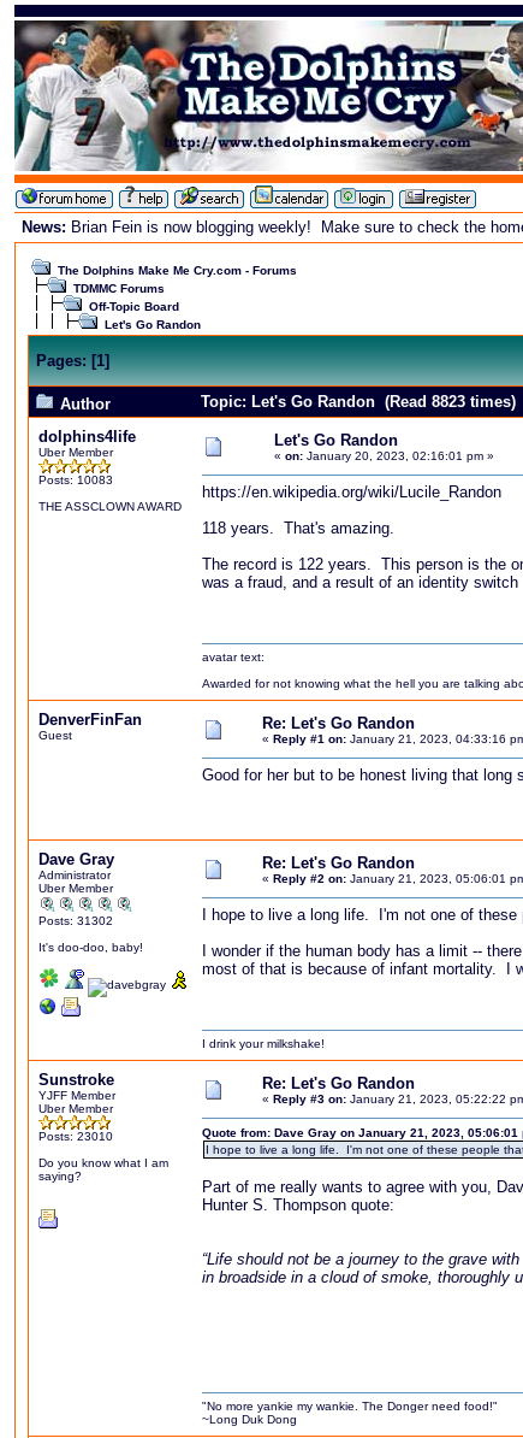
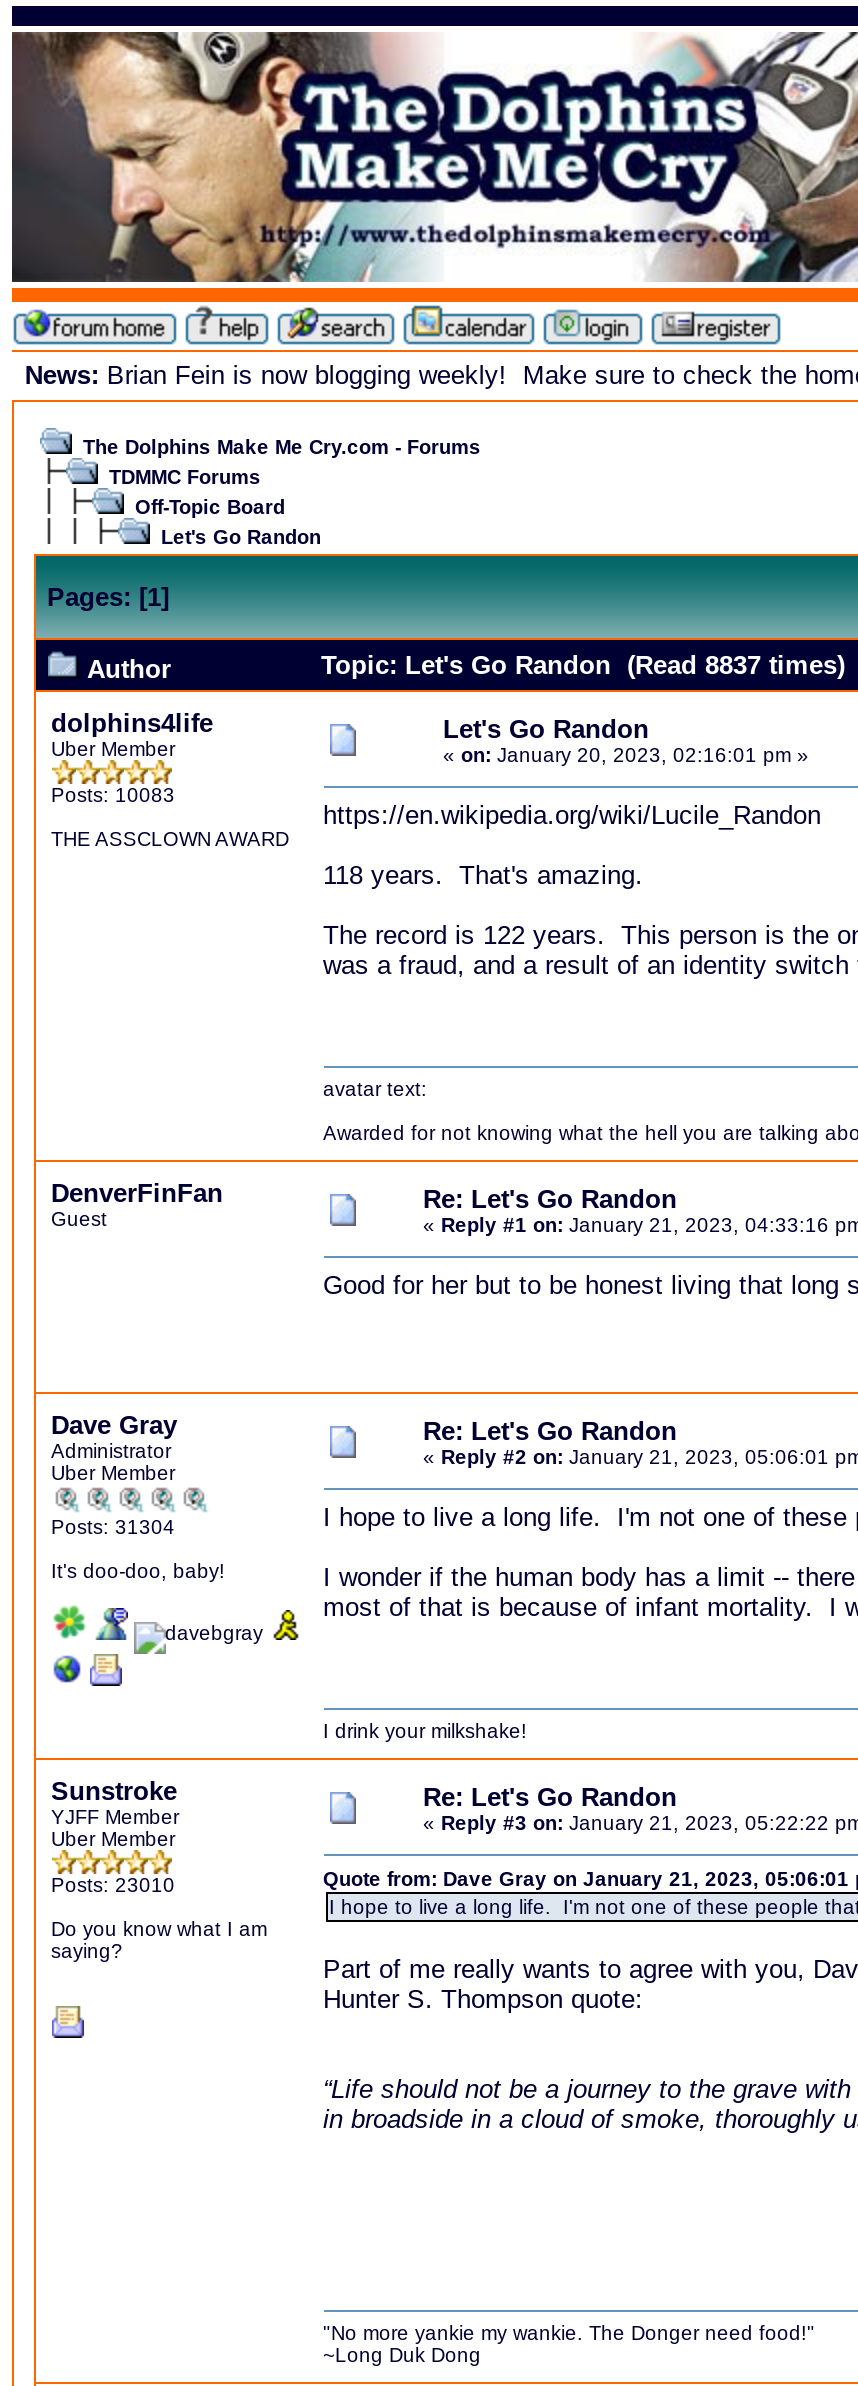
- [image]
+ [image]

- [image]
+ [image]

- Topic: Let's Go Randon (Read 8823 times)
+ Topic: Let's Go Randon (Read 8837 times)

- Posts: 31302
+ Posts: 31304
